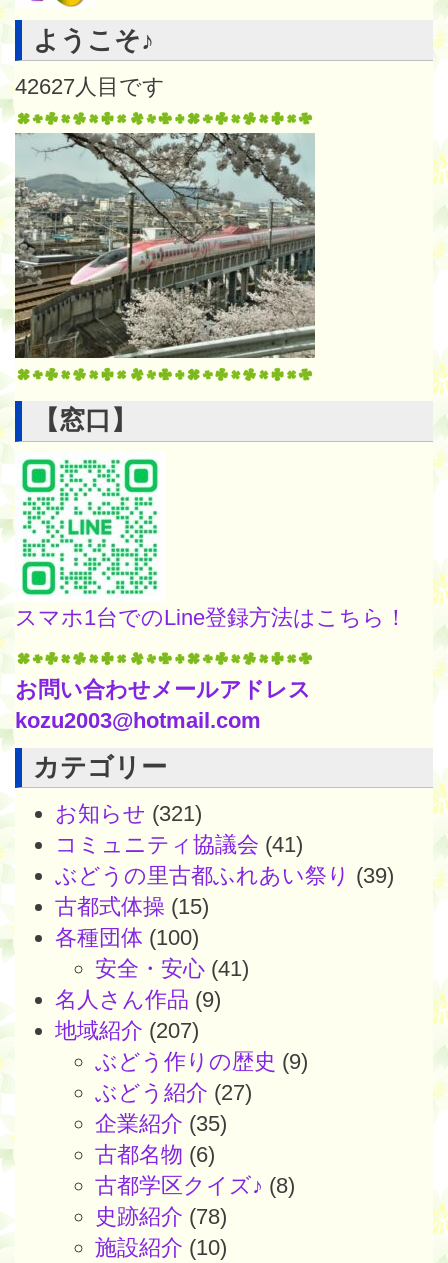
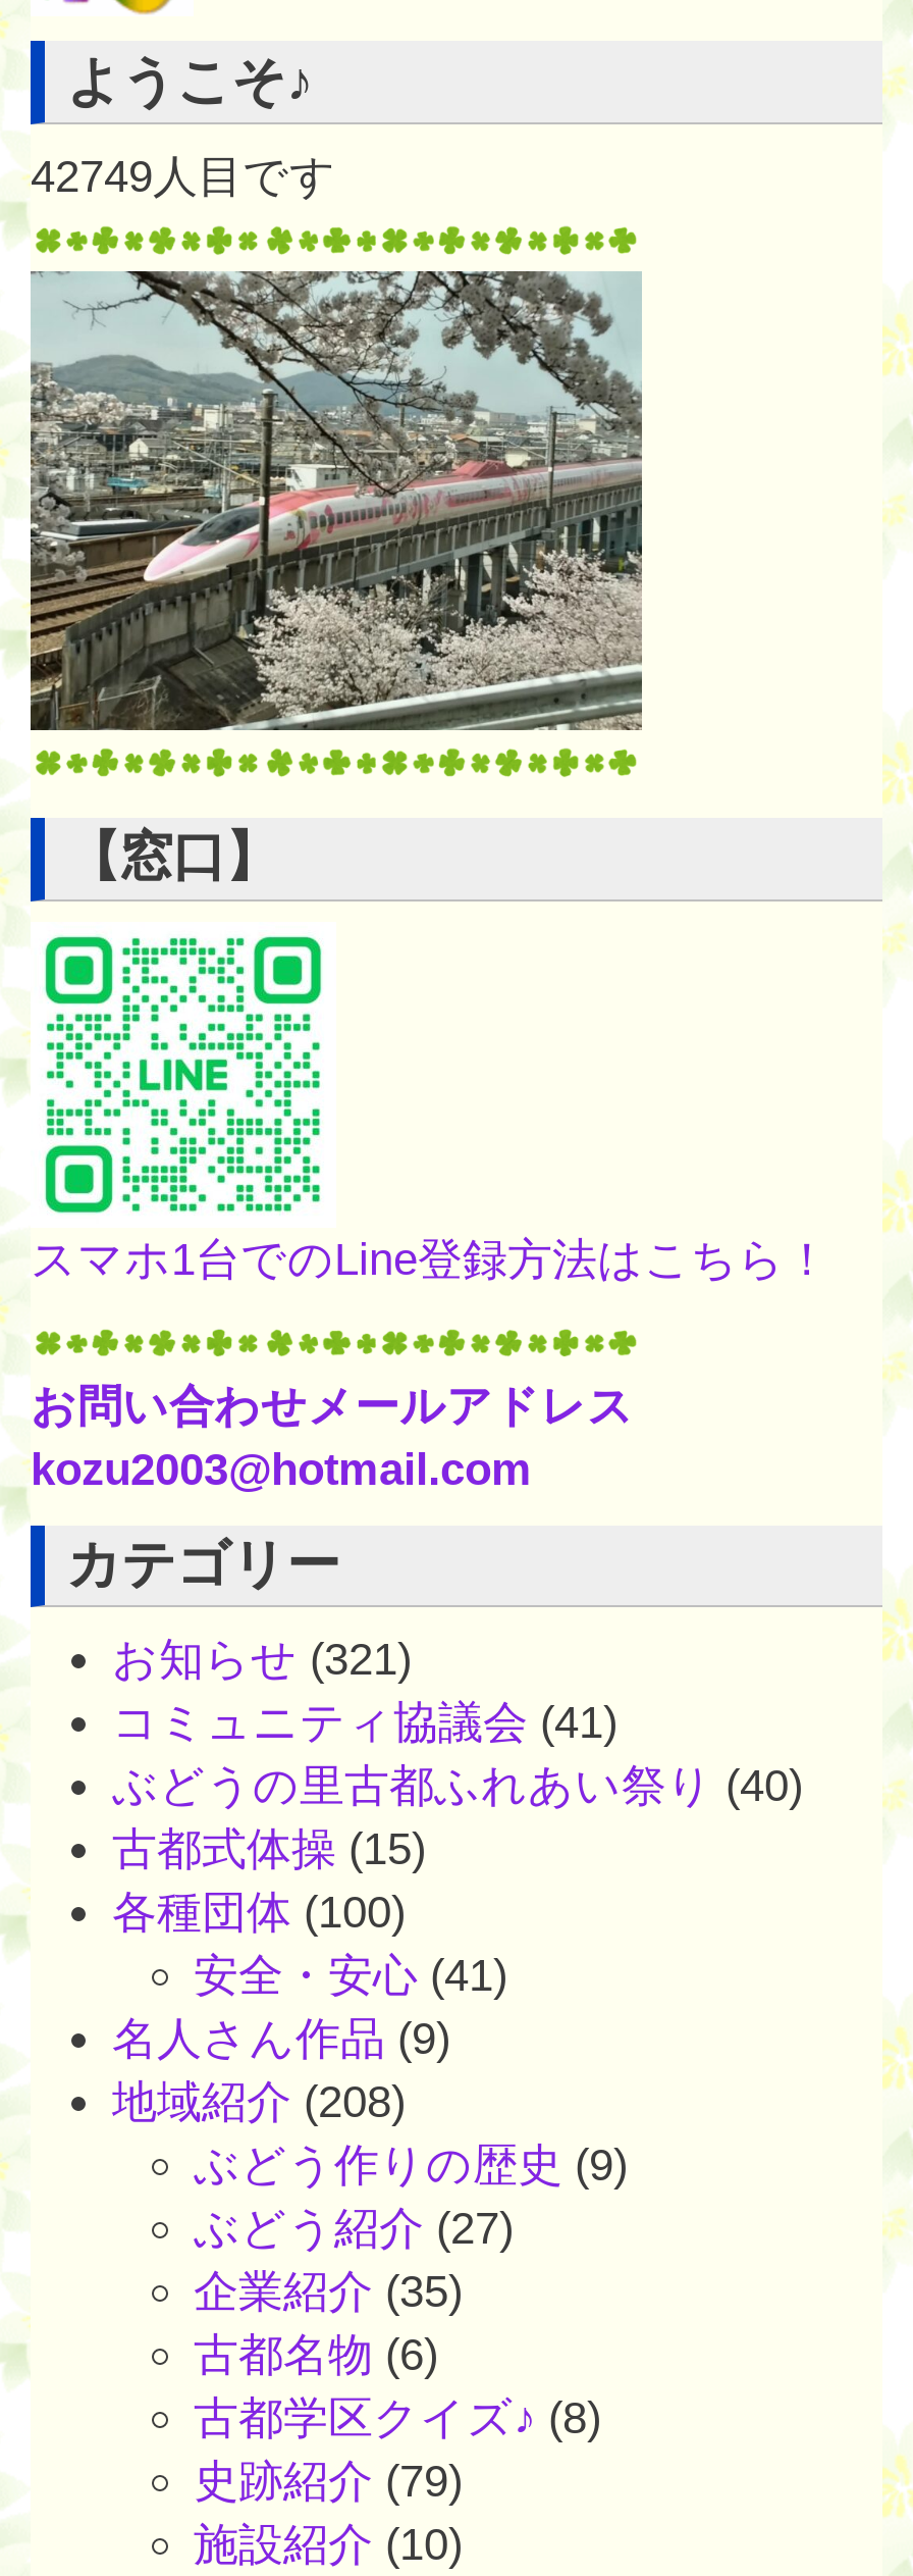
- 42627人目です
+ 42749人目です

- ぶどうの里古都ふれあい祭り(39)
+ ぶどうの里古都ふれあい祭り(40)

- 地域紹介(207)
+ 地域紹介(208)

- 史跡紹介(78)
+ 史跡紹介(79)
